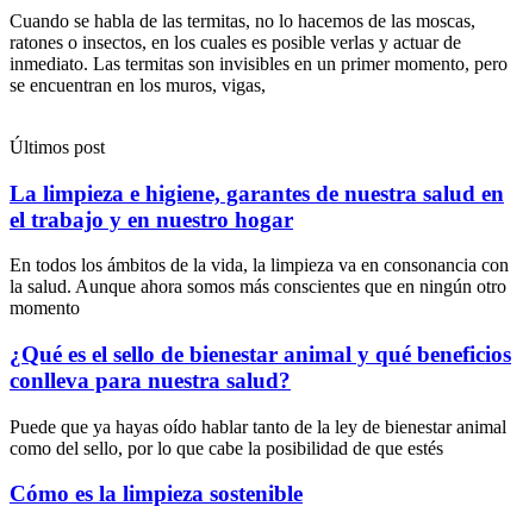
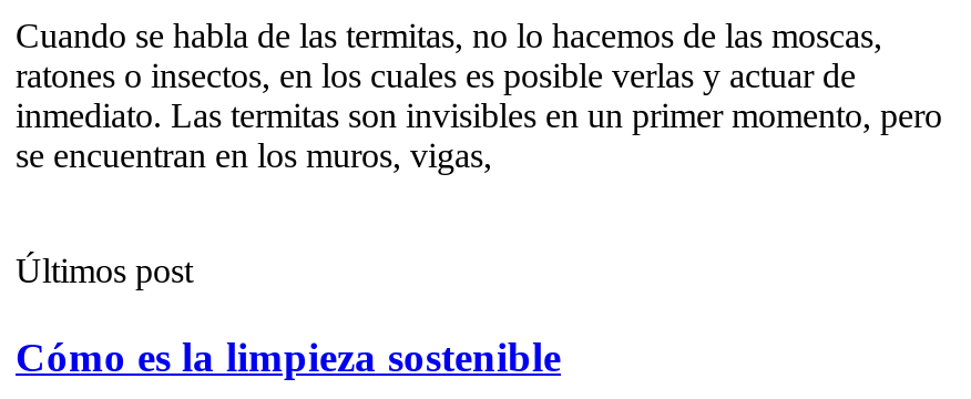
- La limpieza e higiene, garantes de nuestra salud en
- el trabajo y en nuestro hogar
- En todos los ámbitos de la vida, la limpieza va en consonancia con
- la salud. Aunque ahora somos más conscientes que en ningún otro
- momento
- ¿Qué es el sello de bienestar animal y qué beneficios
- conlleva para nuestra salud?
- Puede que ya hayas oído hablar tanto de la ley de bienestar animal
- como del sello, por lo que cabe la posibilidad de que estés
